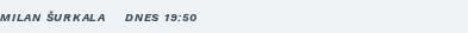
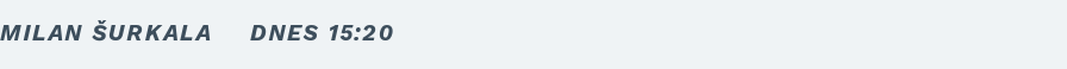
- MILAN ŠURKALA DNES 19:50
+ MILAN ŠURKALA DNES 15:20
